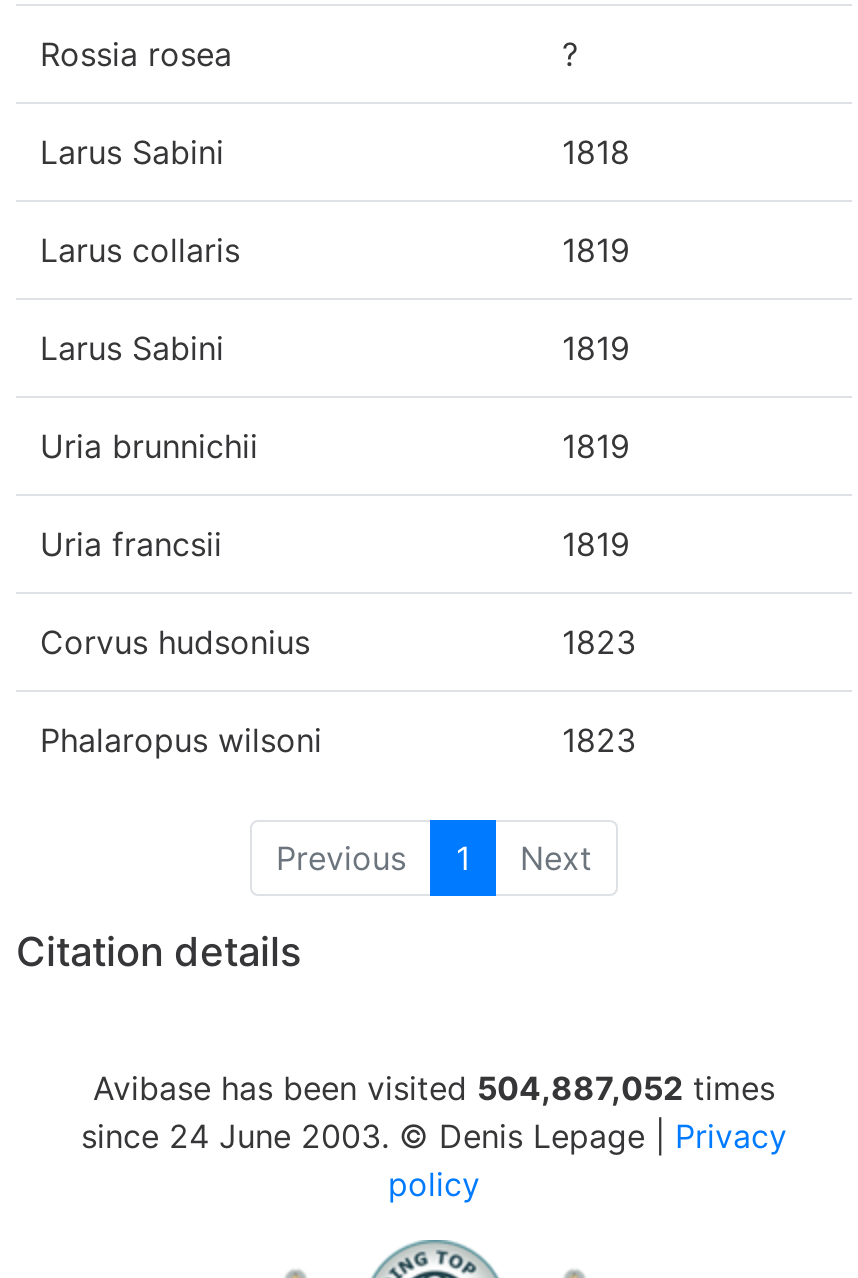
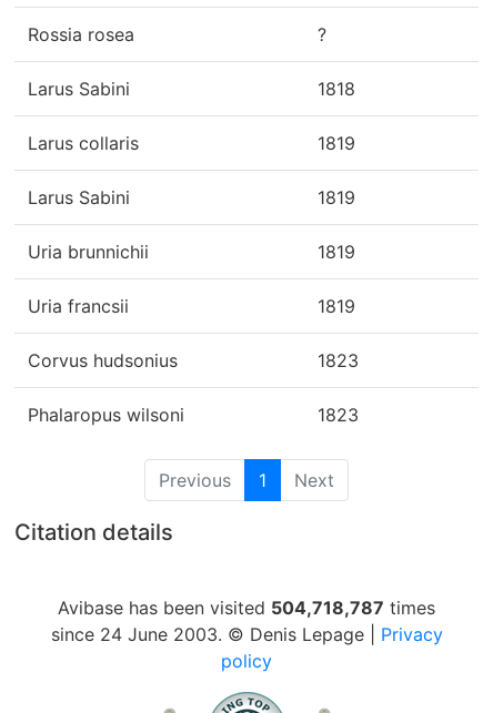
- Avibase has been visited 504,887,052 times
+ Avibase has been visited 504,718,787 times
